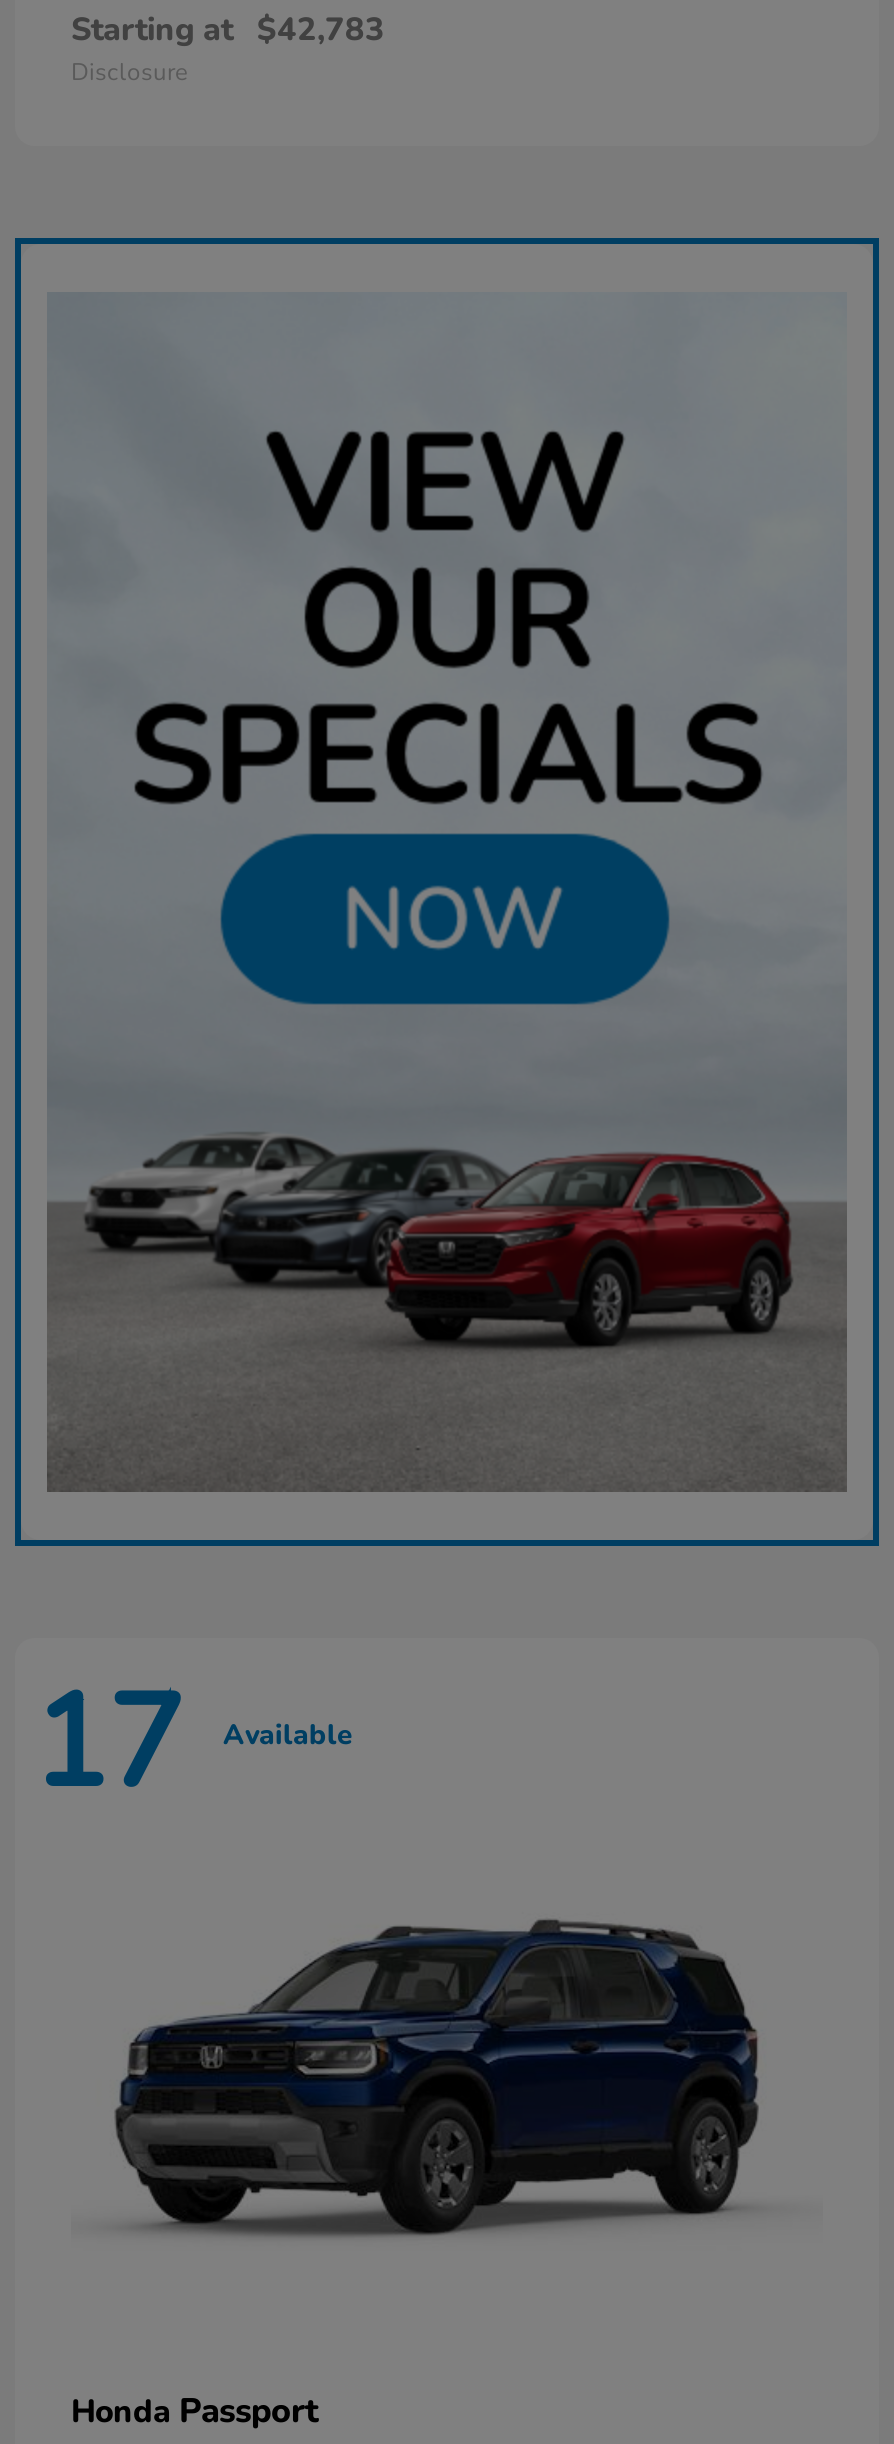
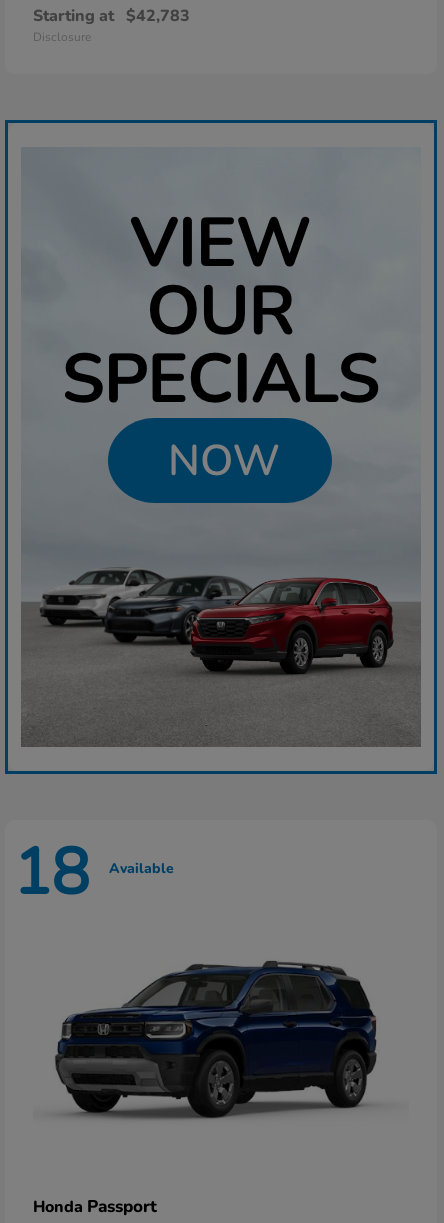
- 17 Available
+ 18 Available
